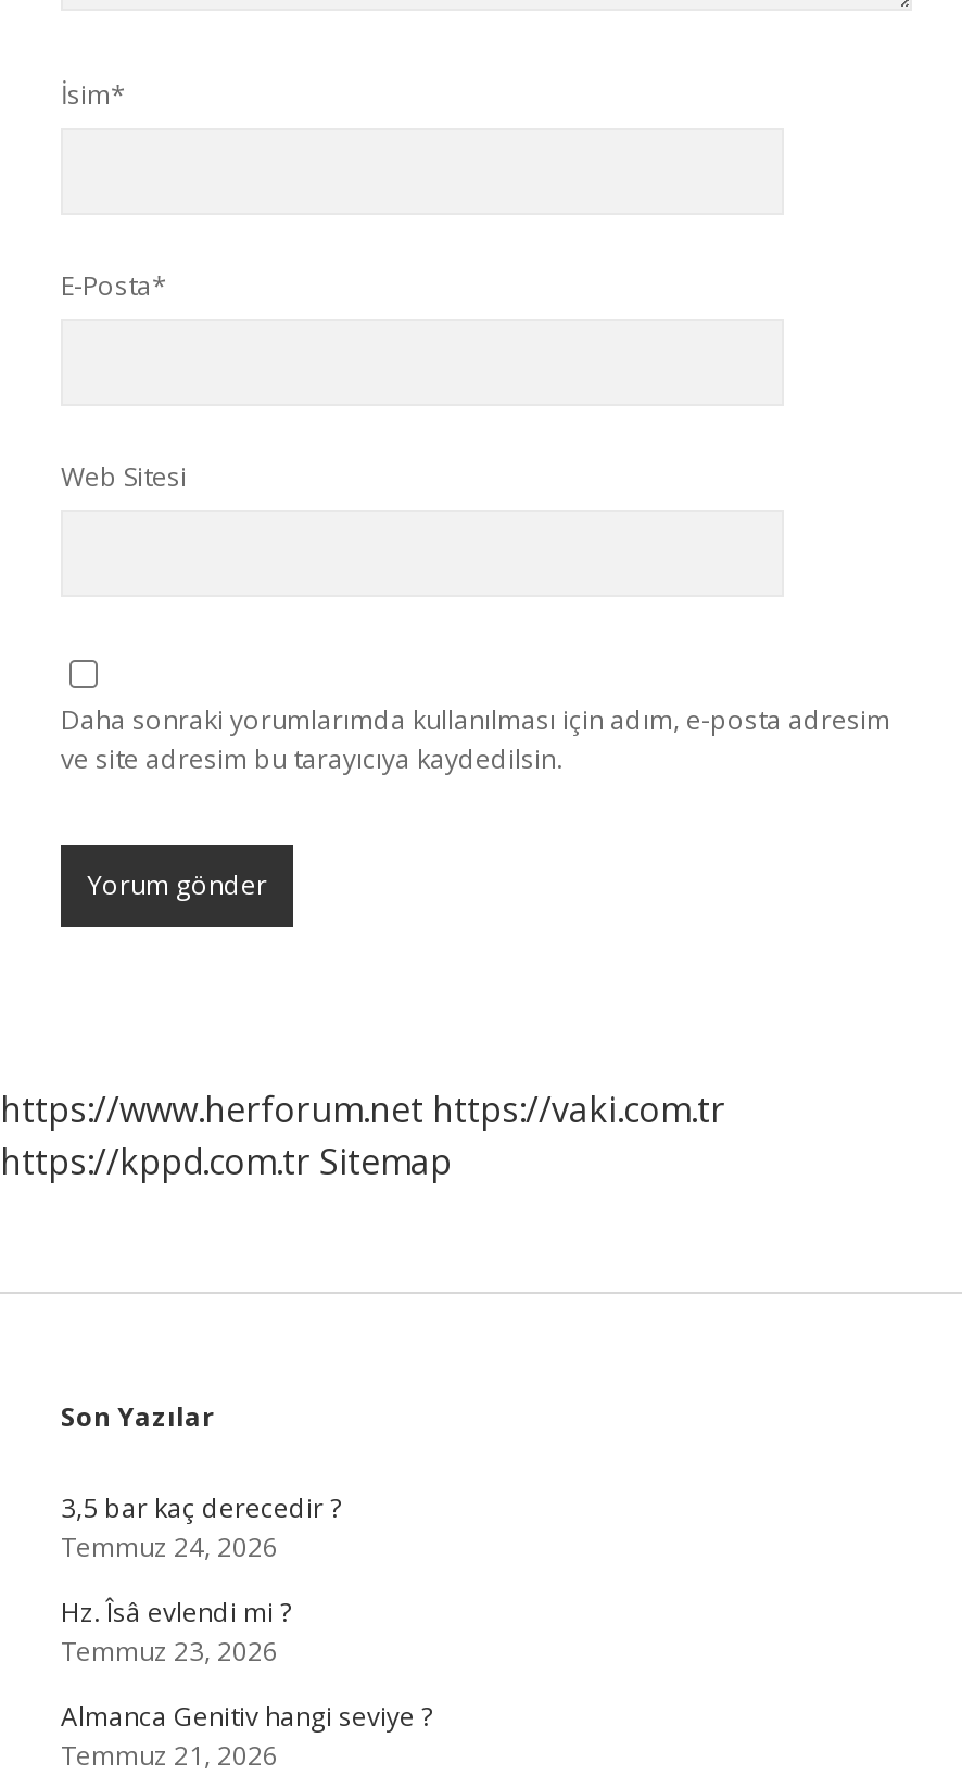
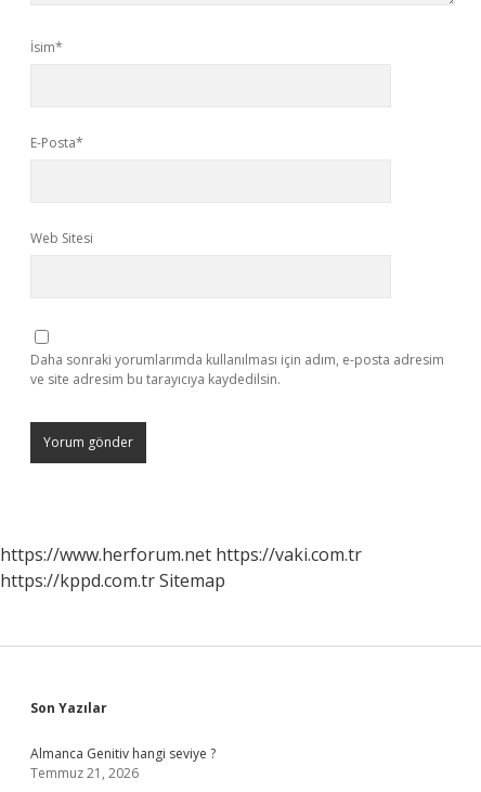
- 3,5 bar kaç derecedir ?
- Temmuz 24, 2026
- Hz. Îsâ evlendi mi ?
- Temmuz 23, 2026
